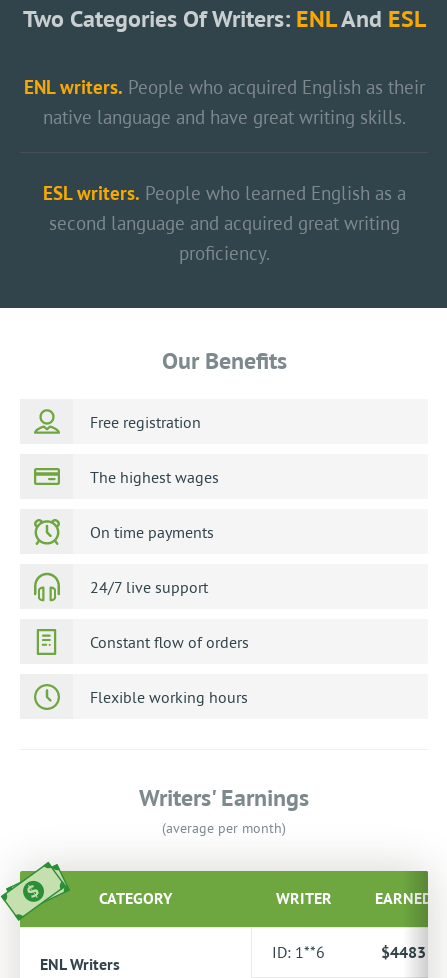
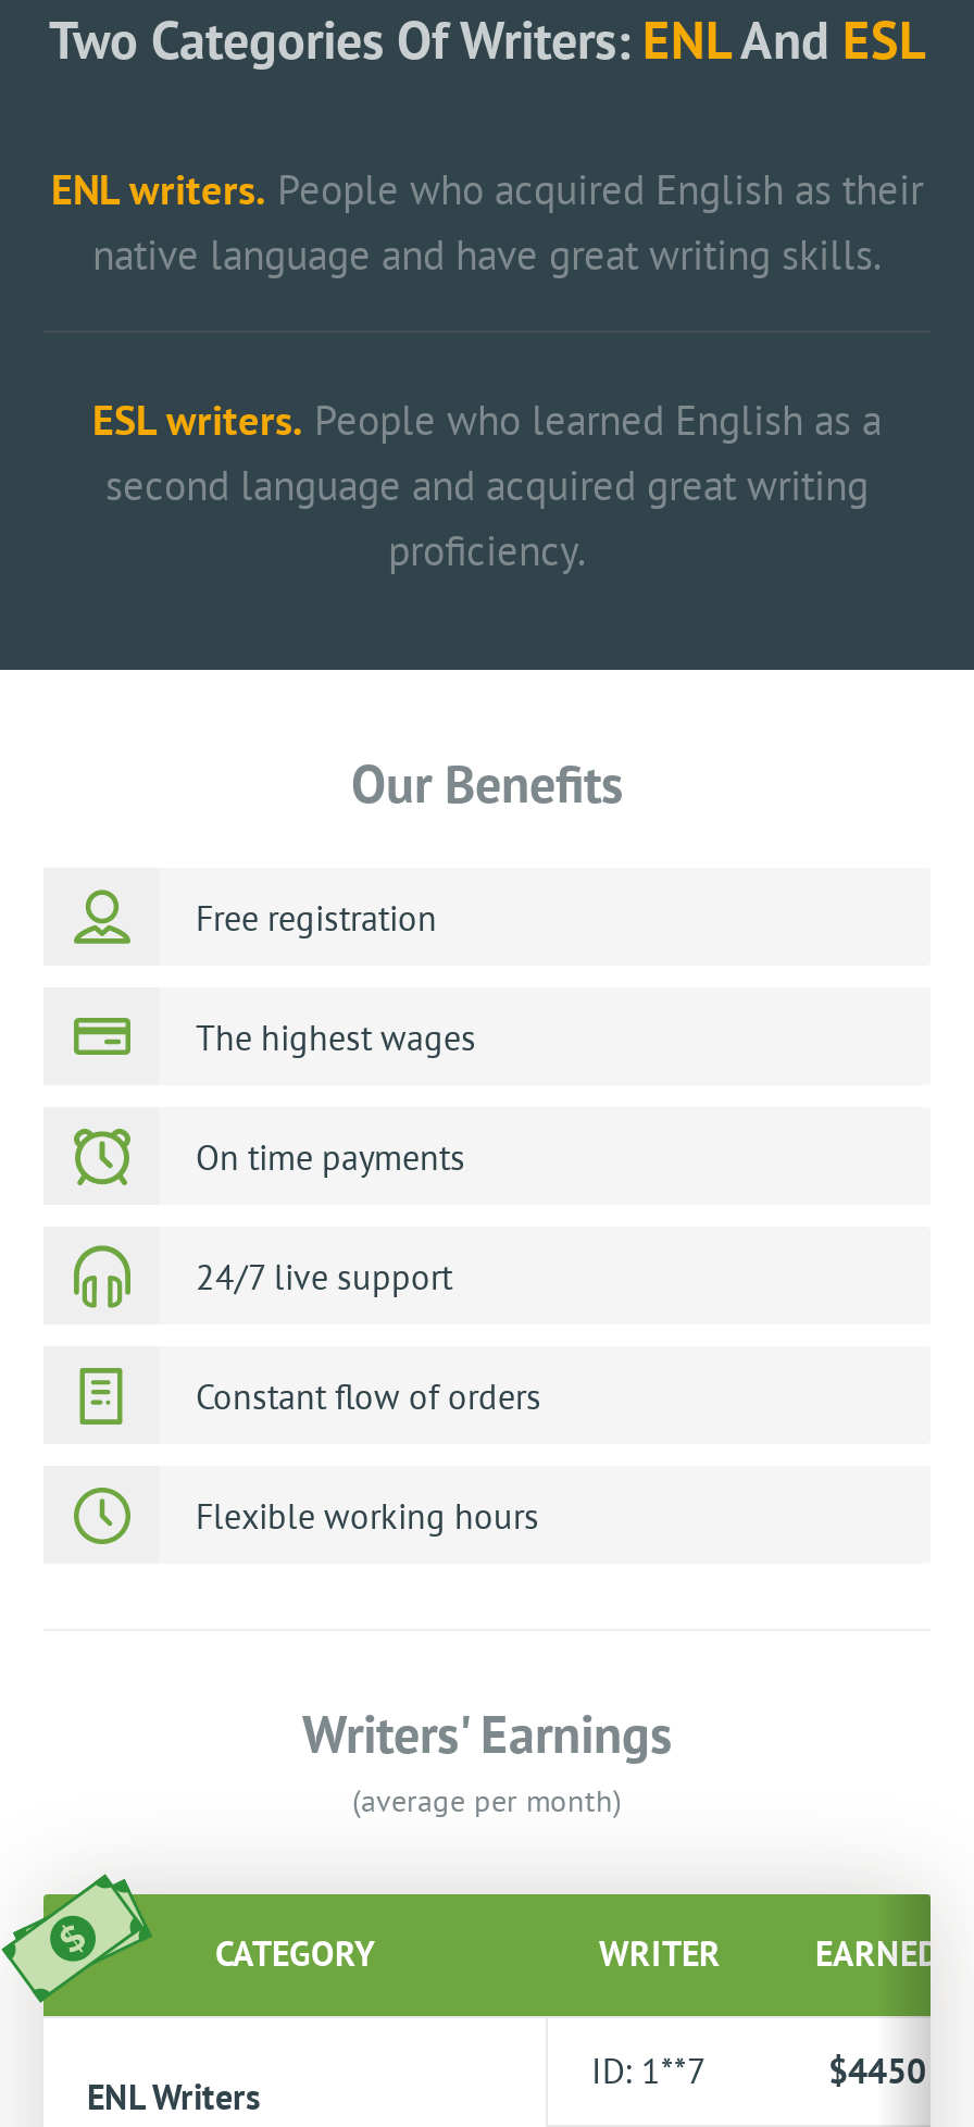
- ID: 1**6
+ ID: 1**7

- $4483
+ $4450
